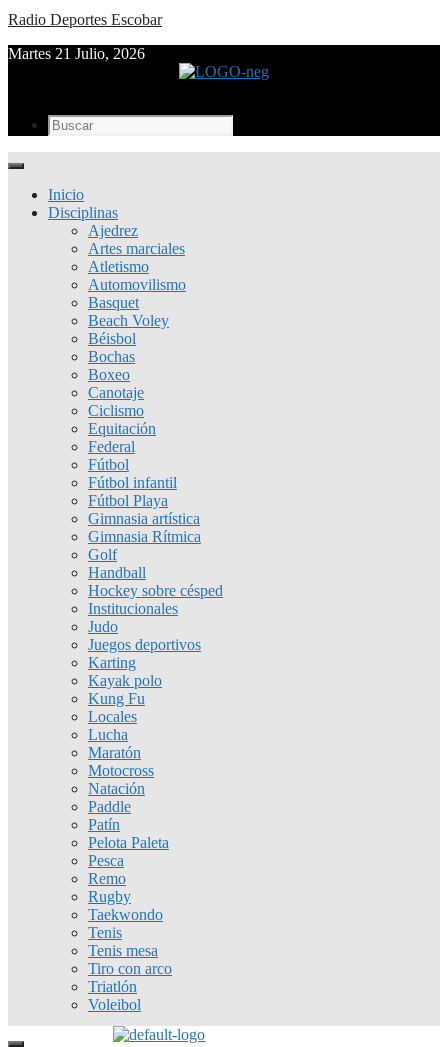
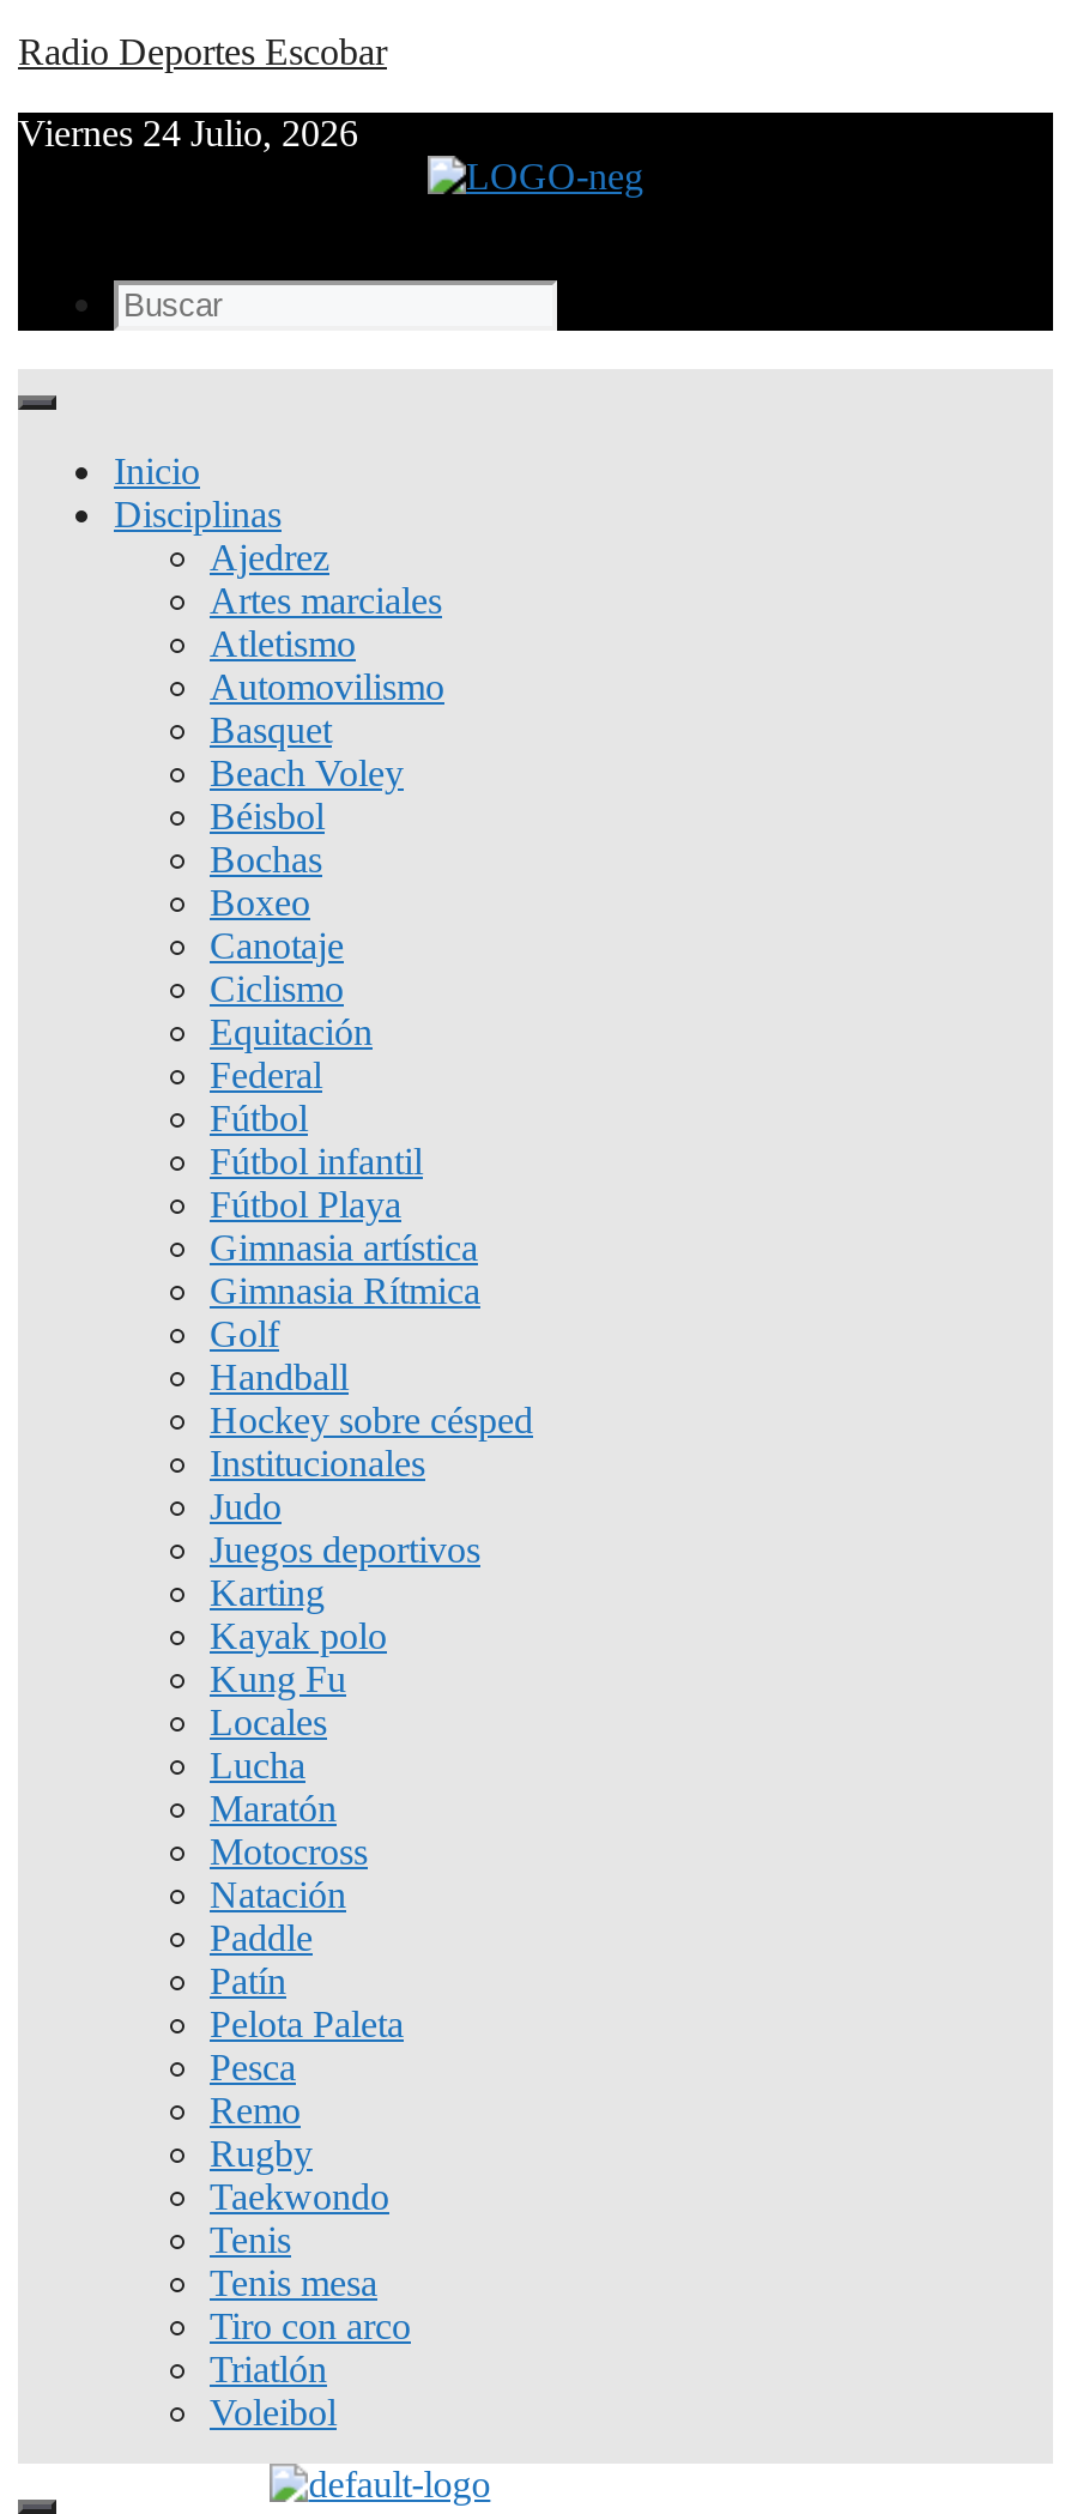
- Martes 21 Julio, 2026
+ Viernes 24 Julio, 2026
